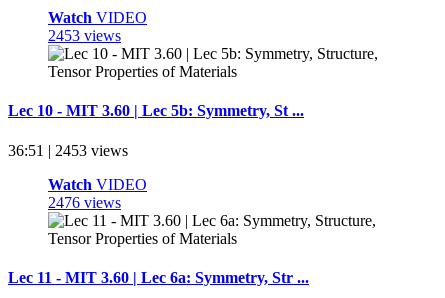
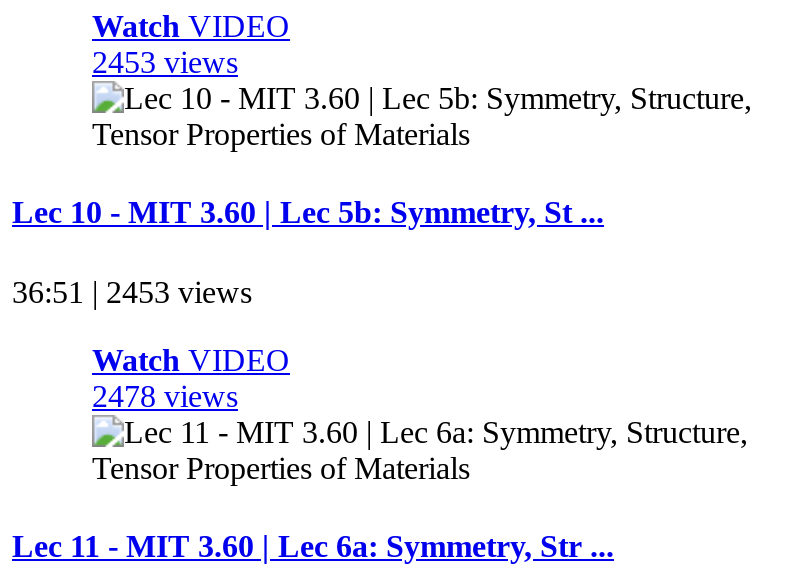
- 2476 views
+ 2478 views
